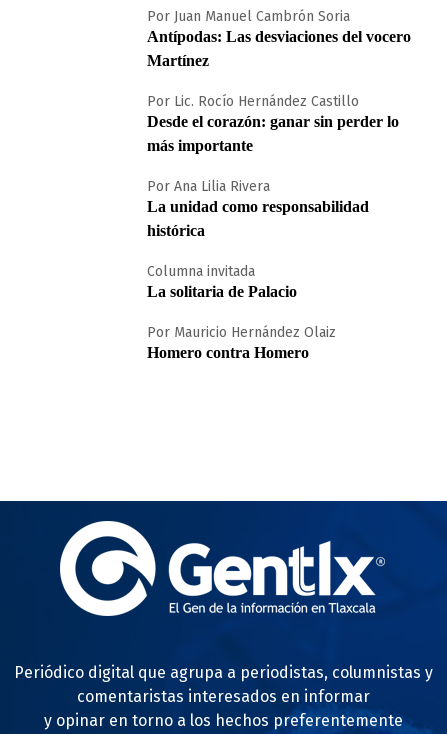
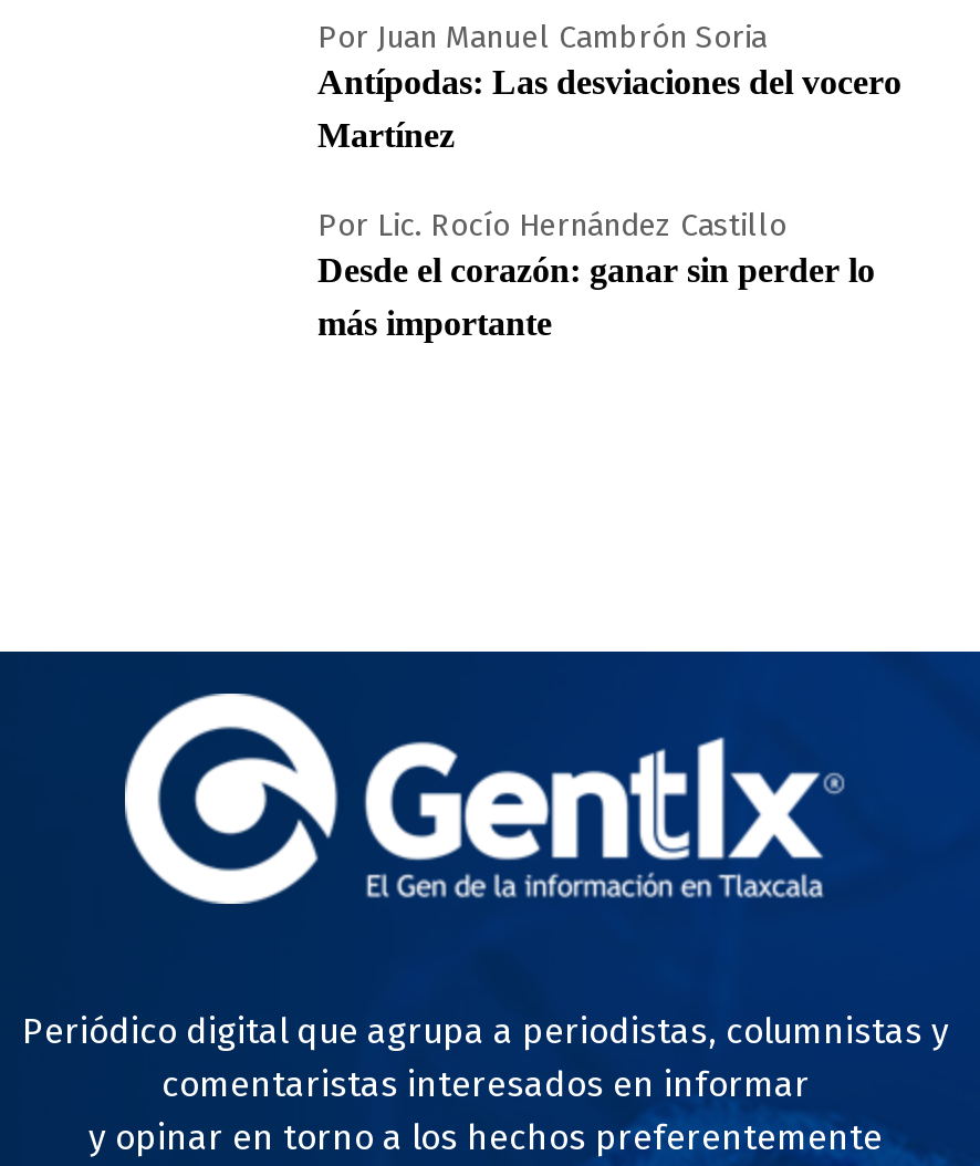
- Por Ana Lilia Rivera
- La unidad como responsabilidad
- histórica
- Columna invitada
- La solitaria de Palacio
- Por Mauricio Hernández Olaiz
- Homero contra Homero
